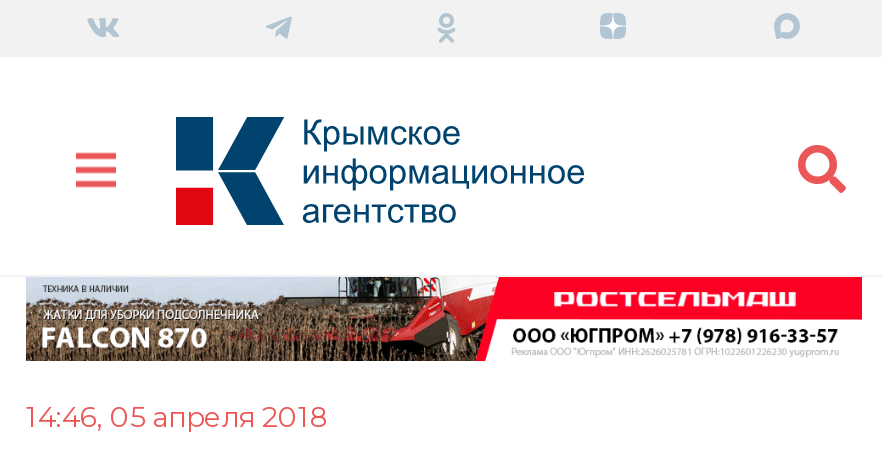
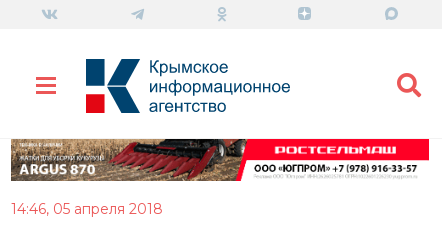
- [image]
+ [image]
